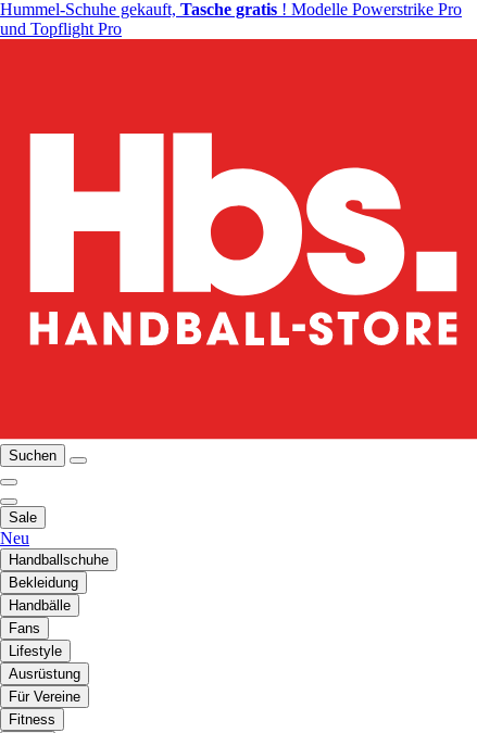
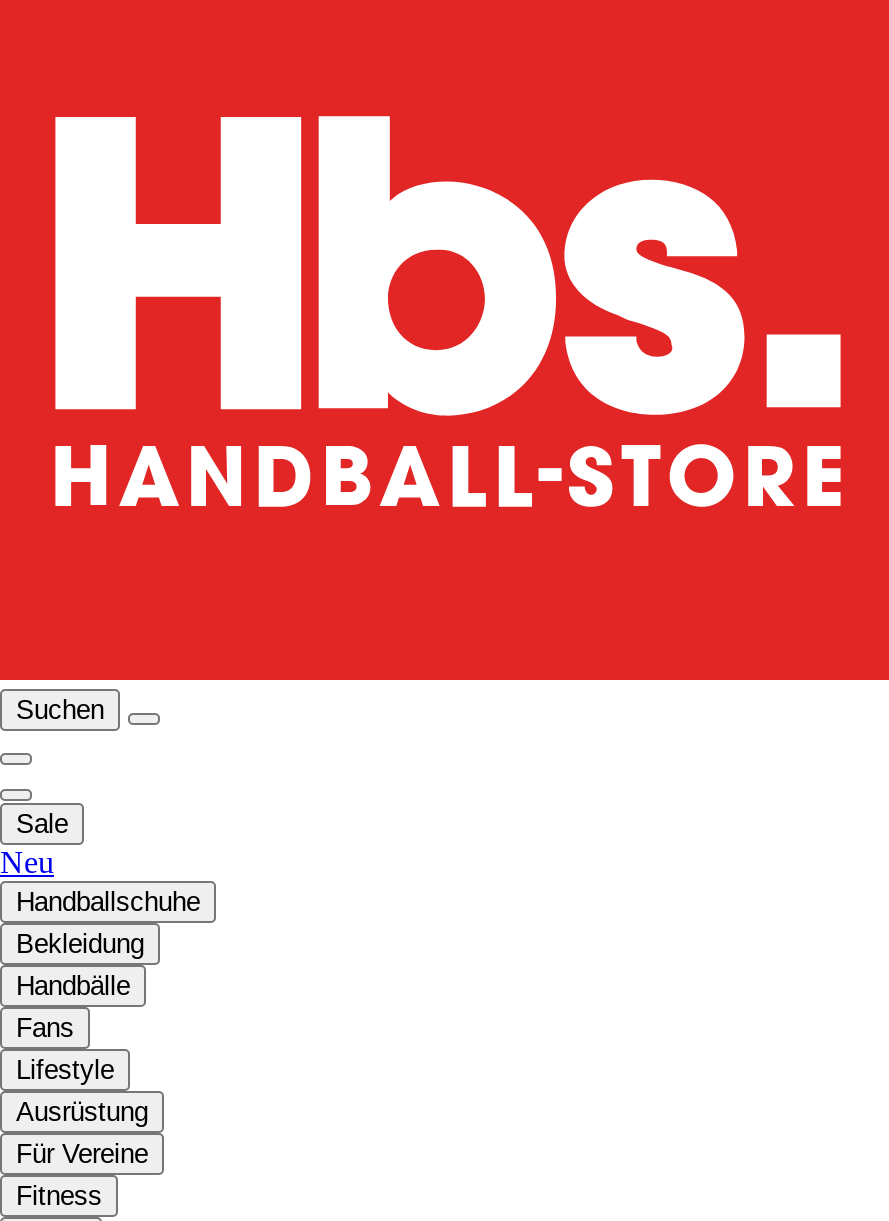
- Hummel-Schuhe gekauft, Tasche gratis! Modelle Powerstrike Pro
- und Topflight Pro
